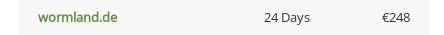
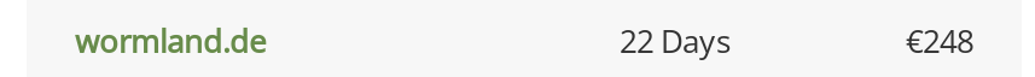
- 24 Days
+ 22 Days
